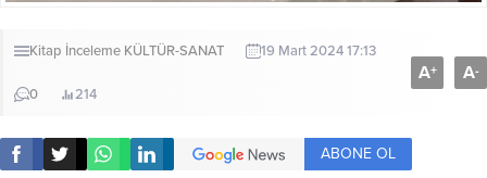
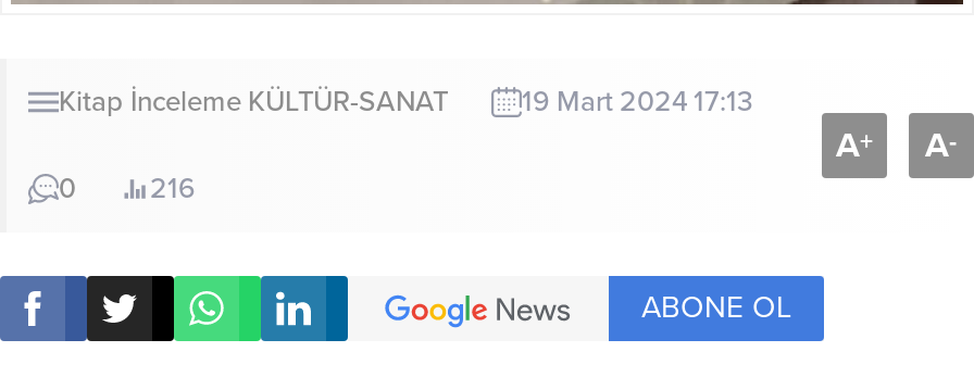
- 214
+ 216
